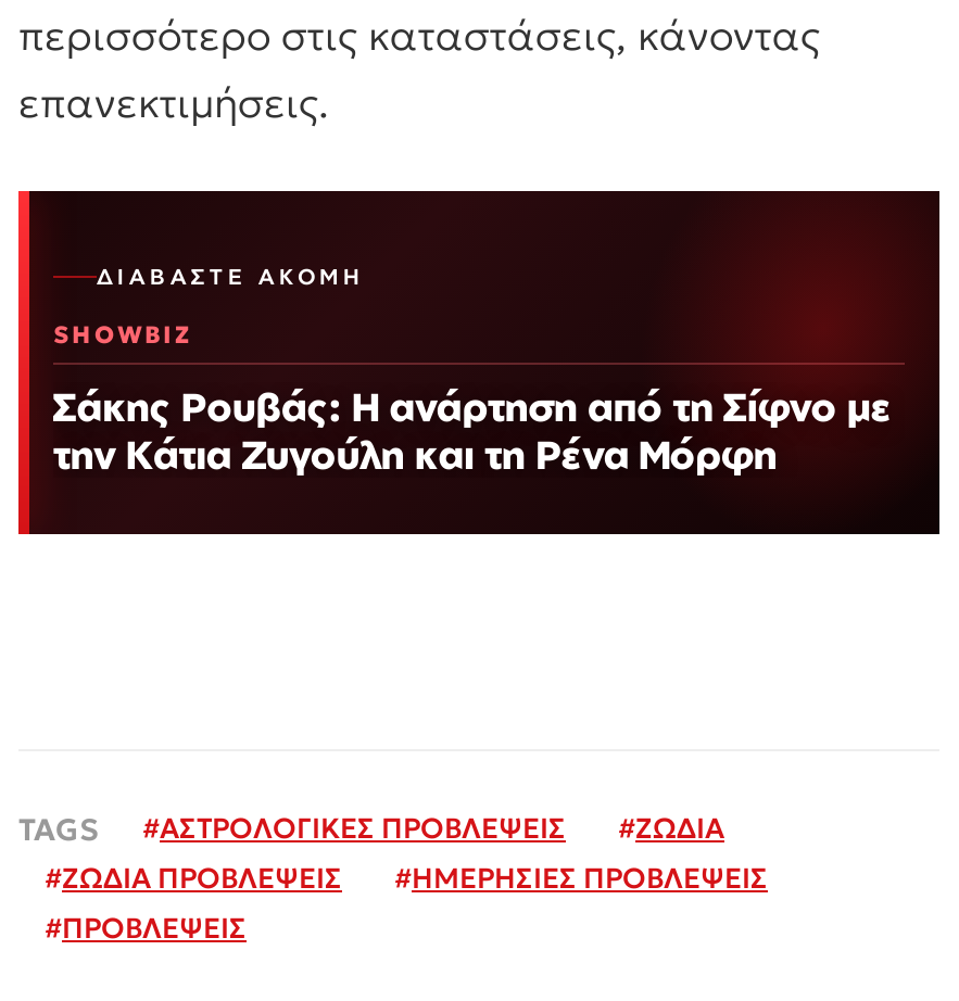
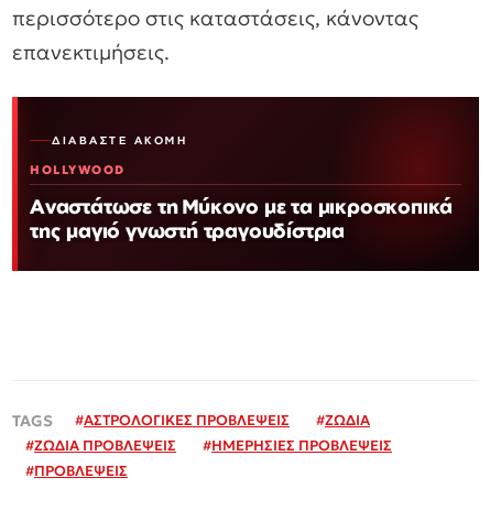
- SHOWBIZ
+ HOLLYWOOD

- Σάκης Ρουβάς: Η ανάρτηση από τη Σίφνο με
- την Κάτια Ζυγούλη και τη Ρένα Μόρφη
+ Αναστάτωσε τη Μύκονο με τα μικροσκοπικά
+ της μαγιό γνωστή τραγουδίστρια
